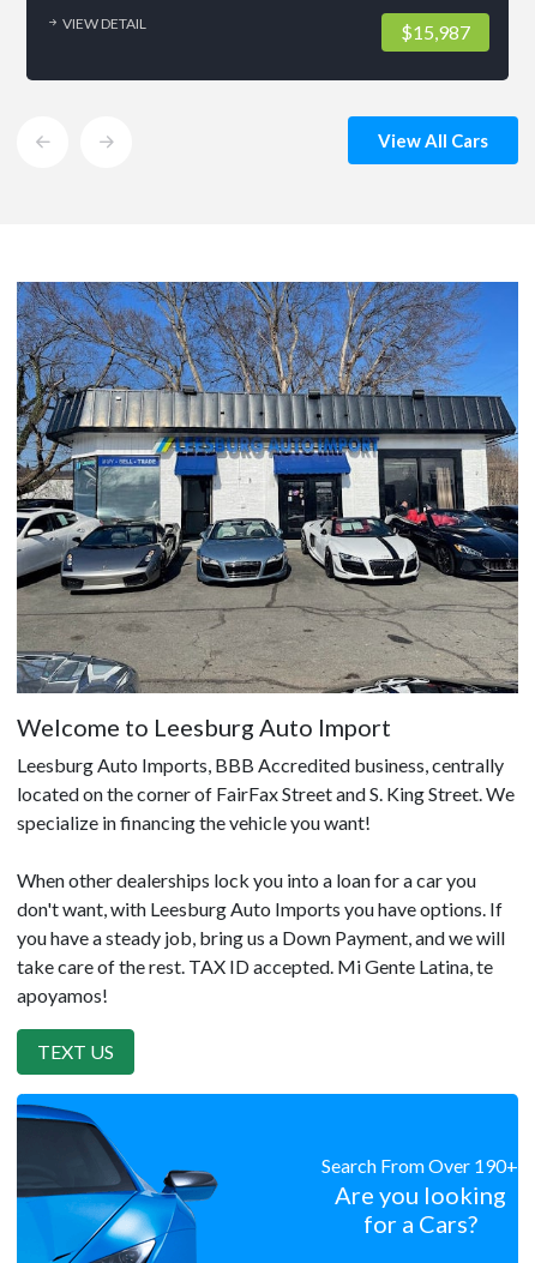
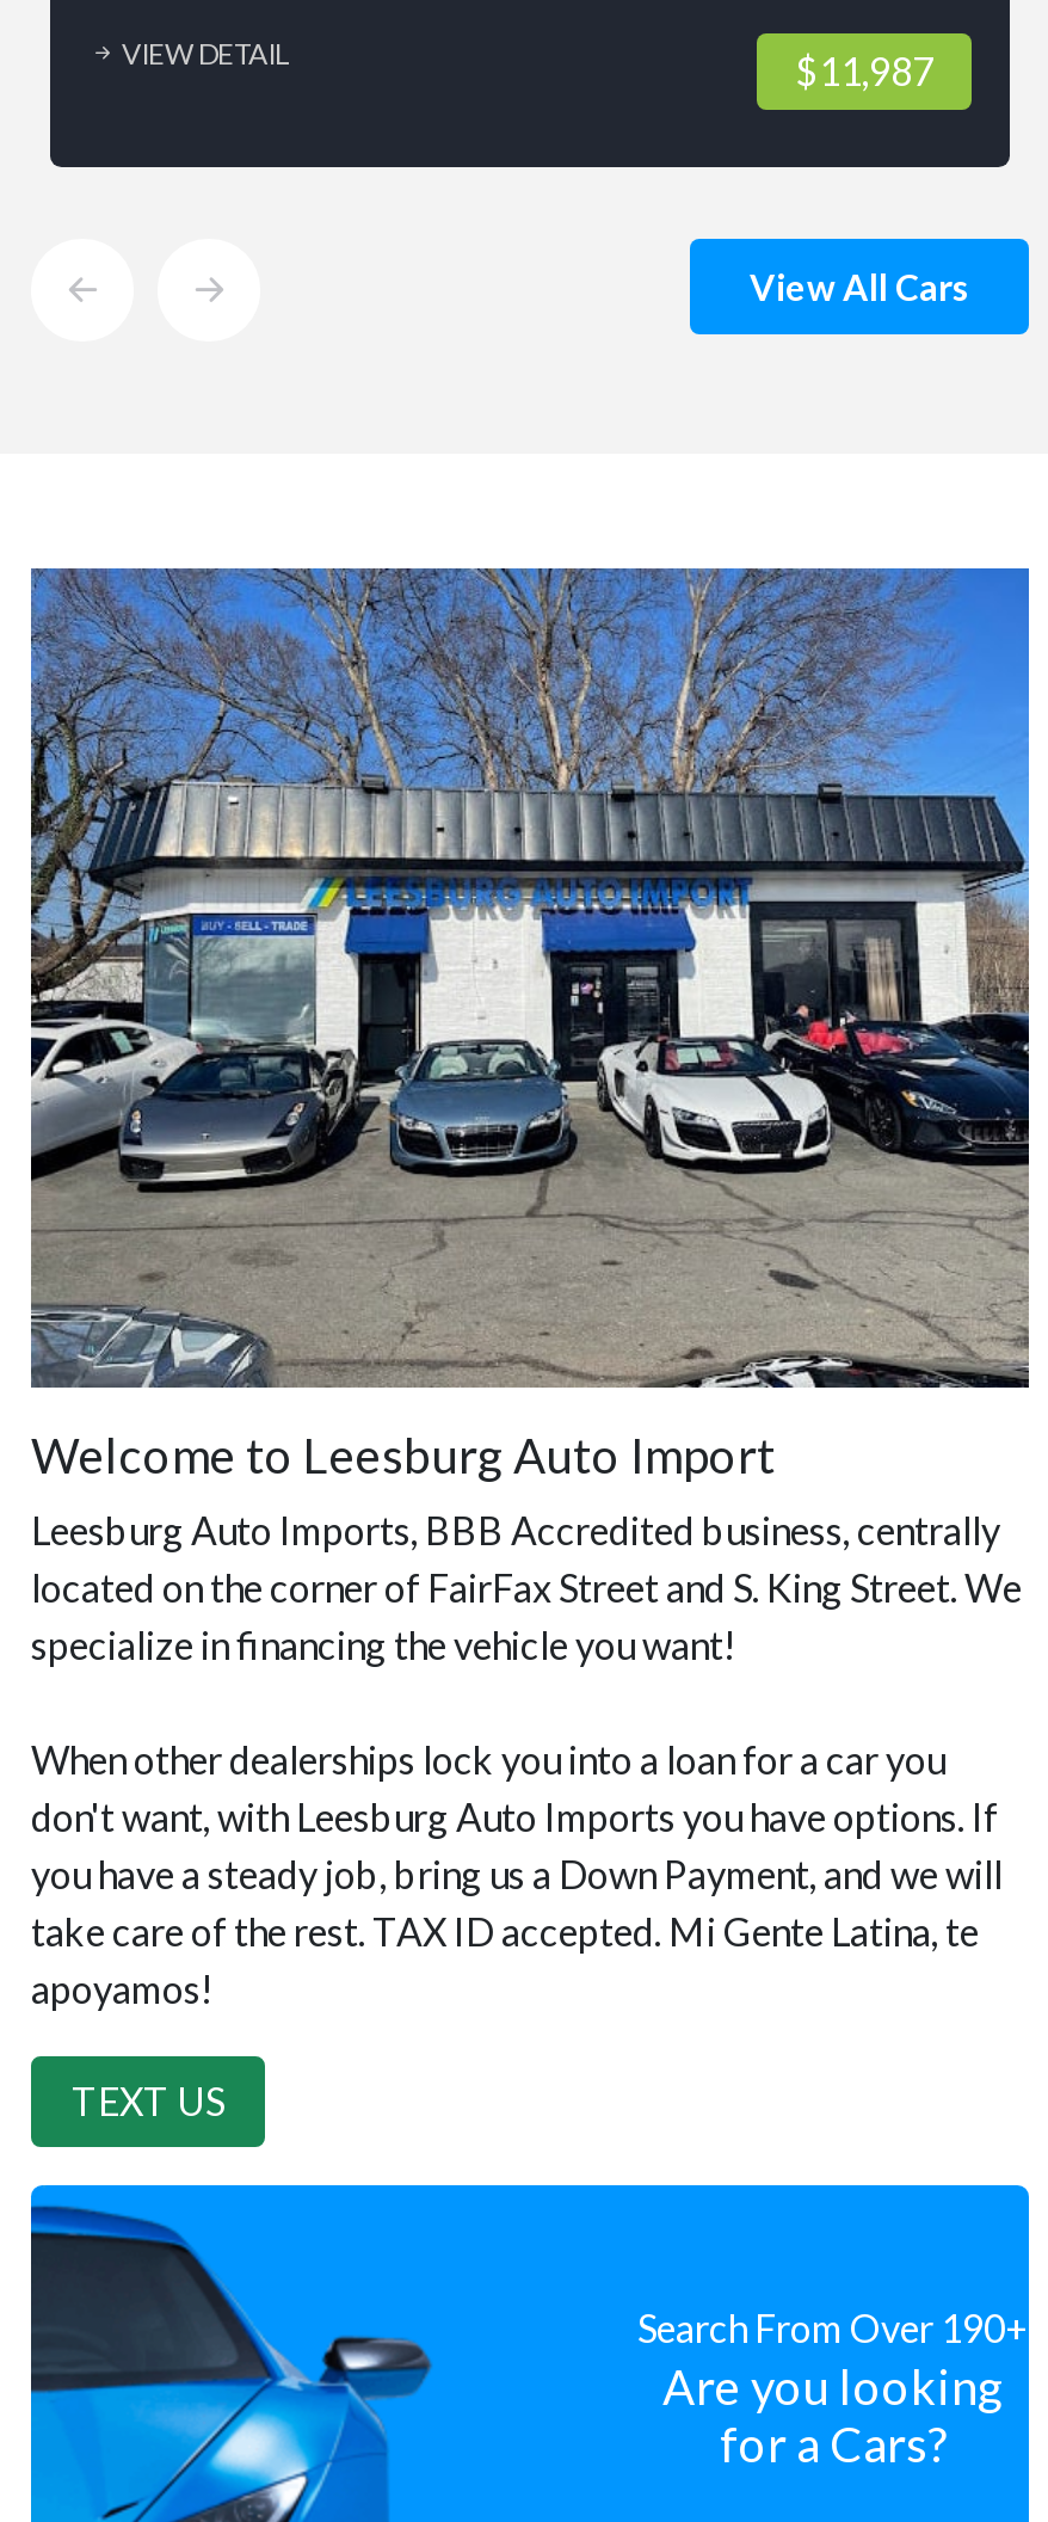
- $15,987
+ $11,987
